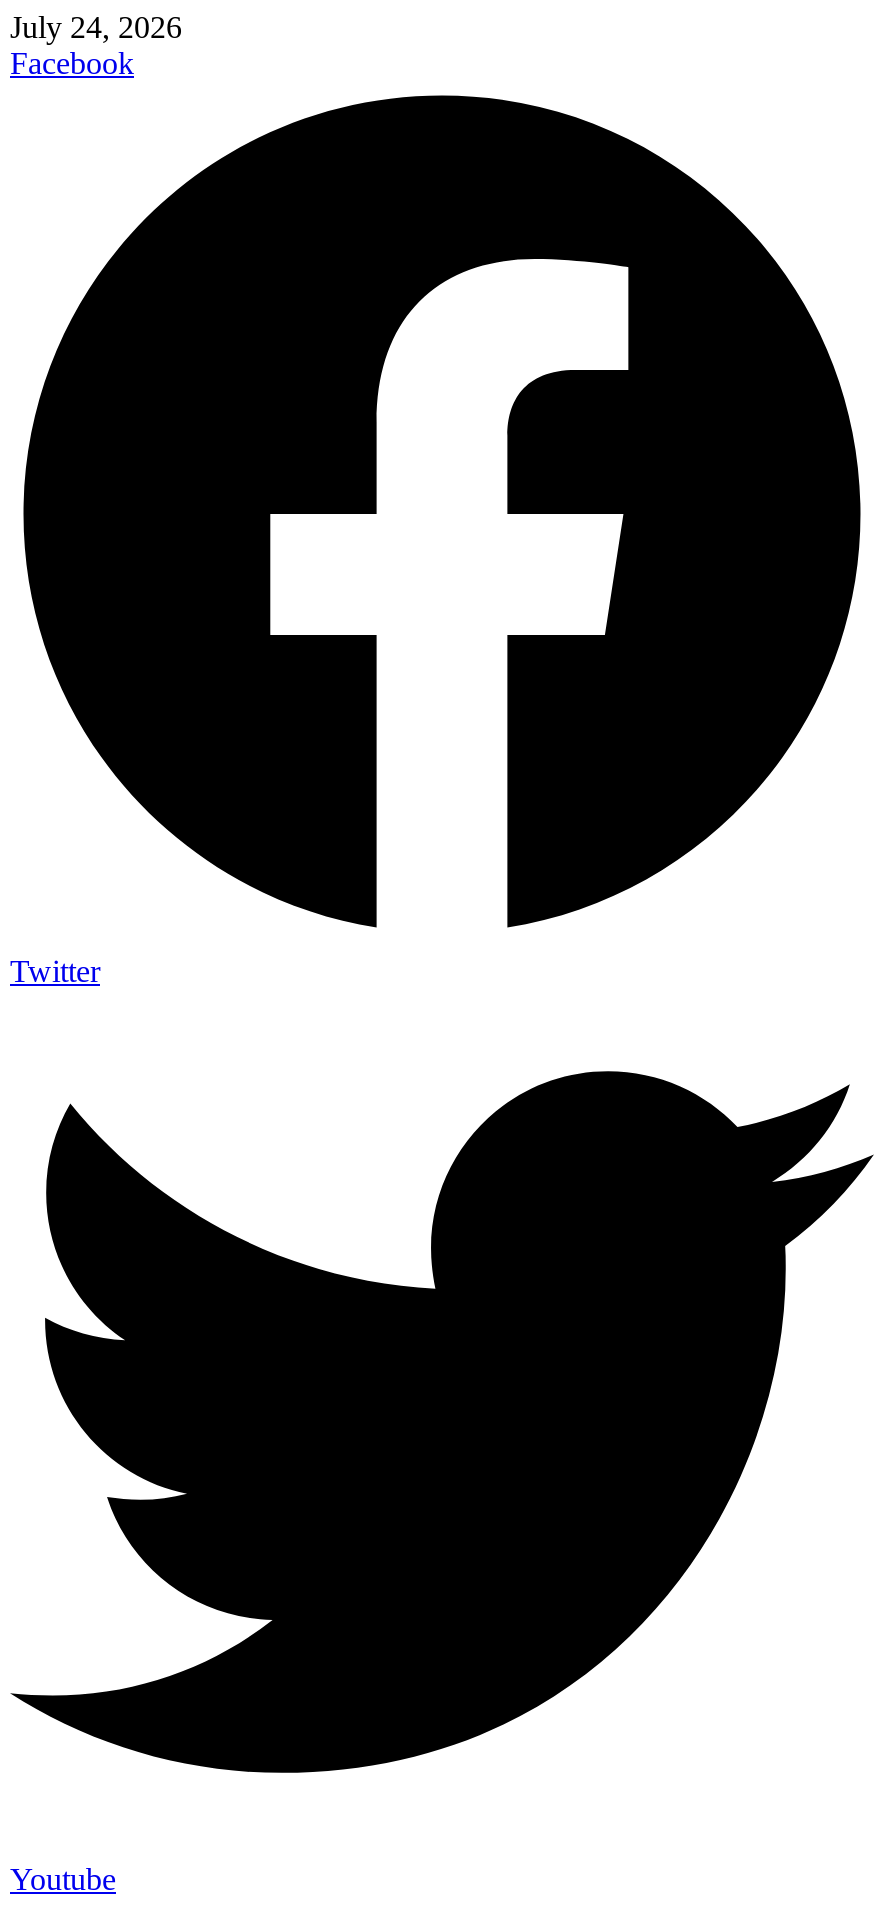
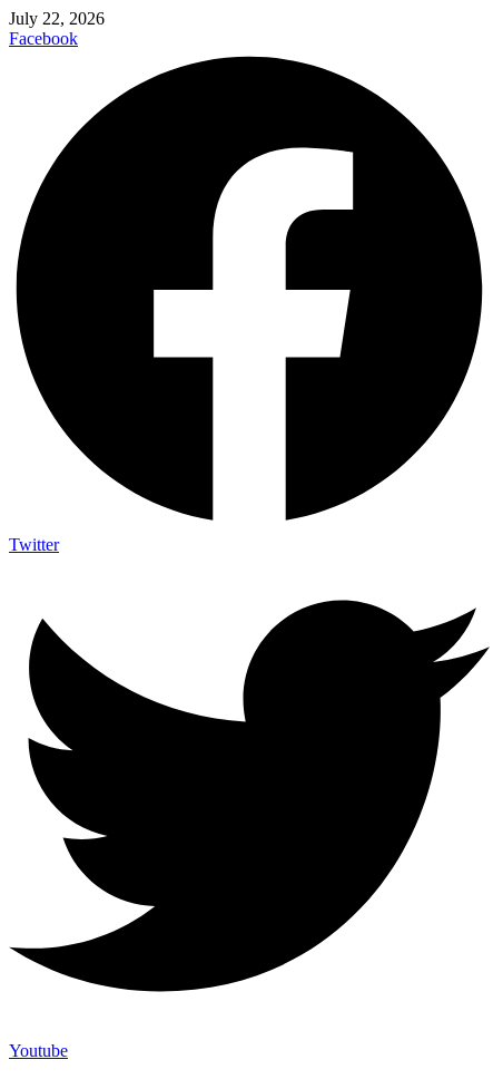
- July 24, 2026
+ July 22, 2026
